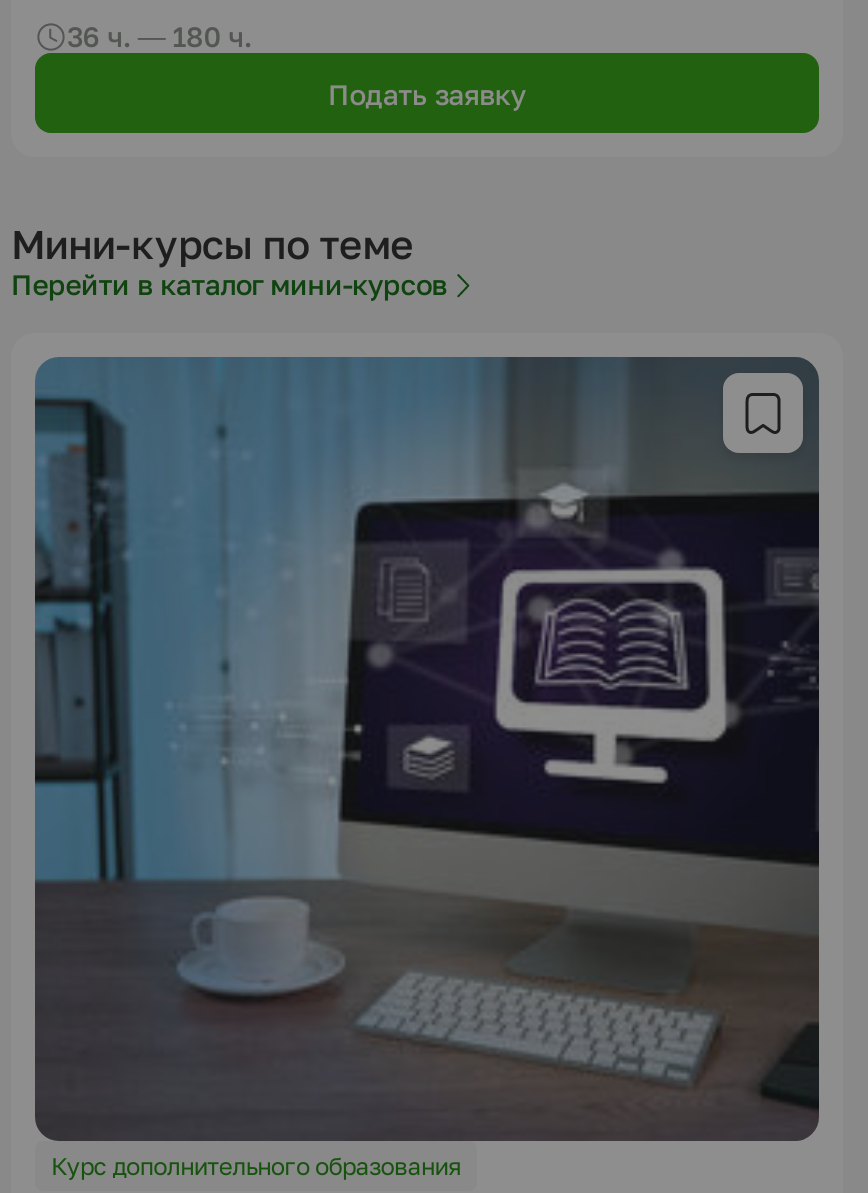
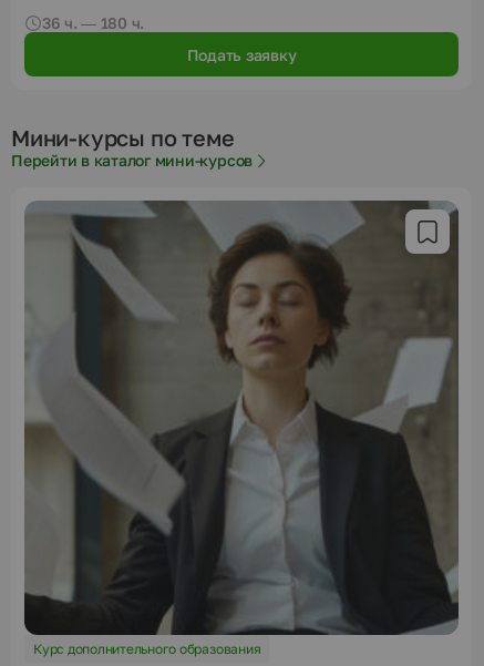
- [image]
+ [image]
